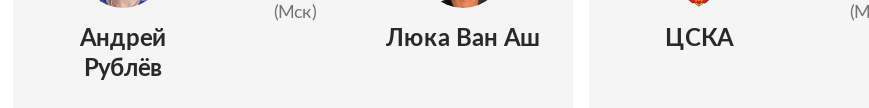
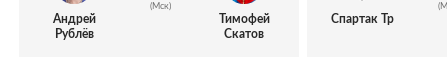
- Люка Ван Аш
+ Тимофей
+ Скатов

- ЦСКА
+ Спартак Тр
